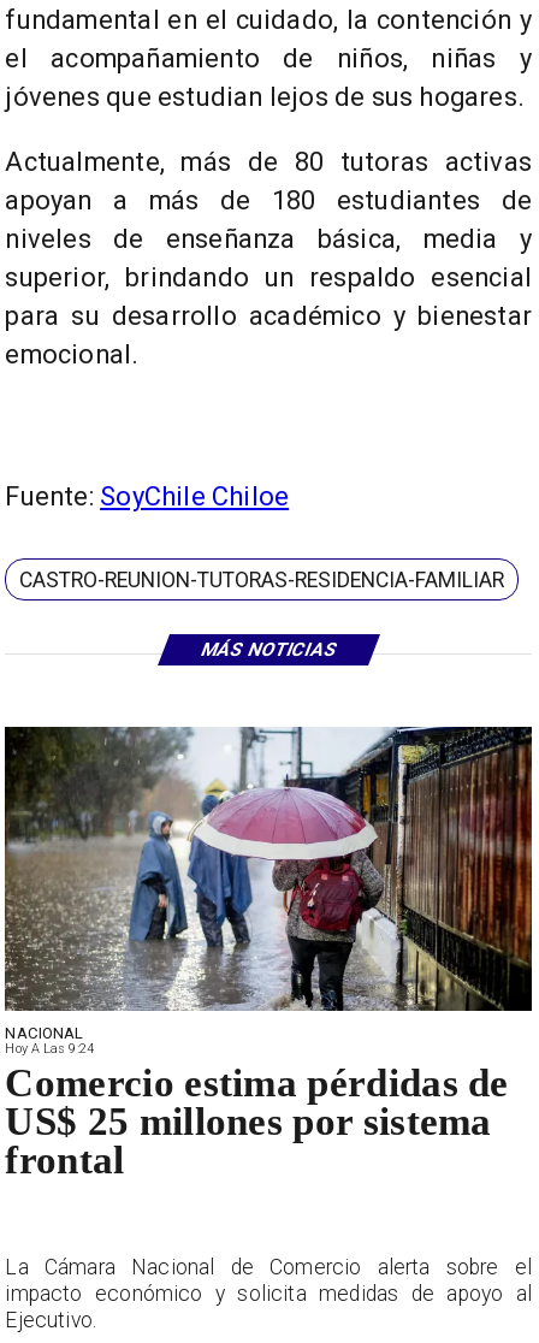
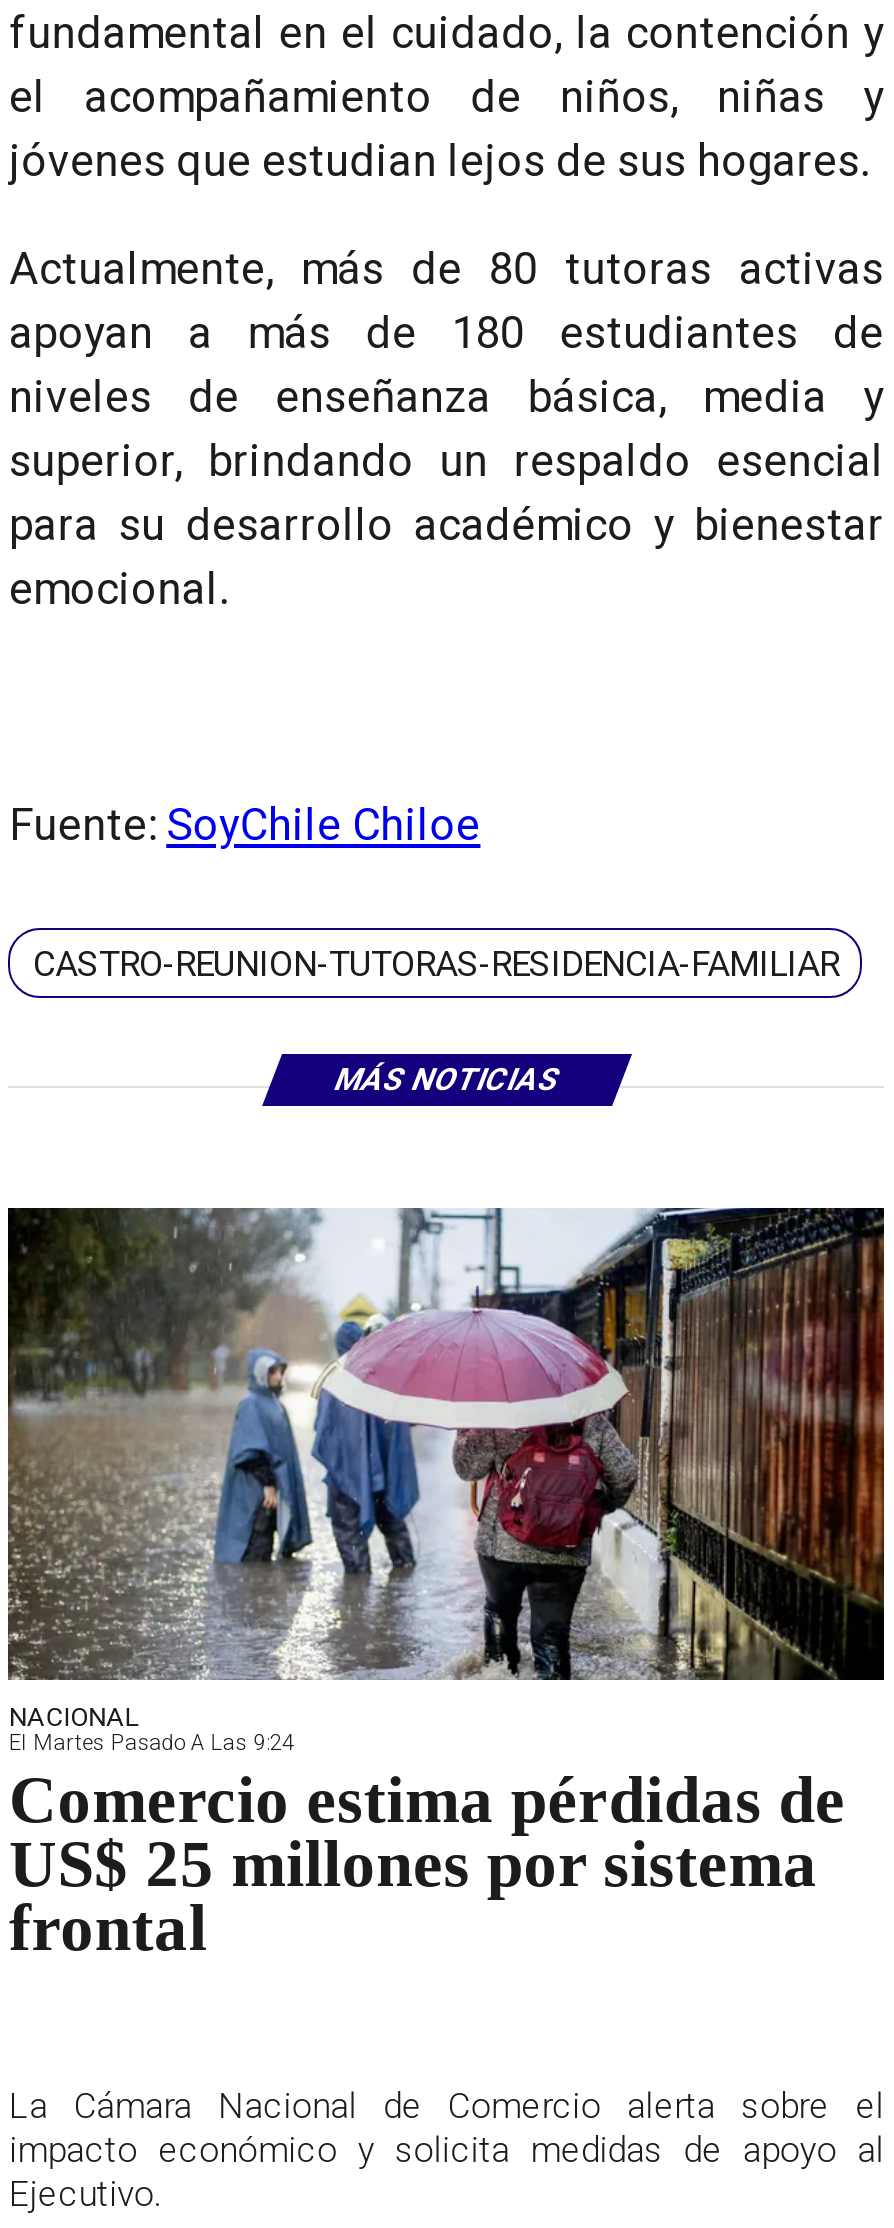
- Hoy A Las 9:24
+ El Martes Pasado A Las 9:24
